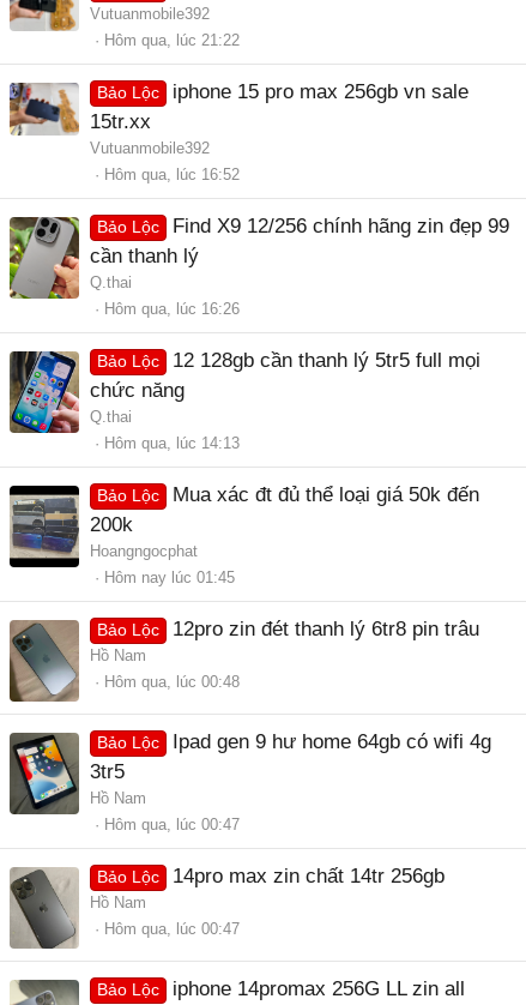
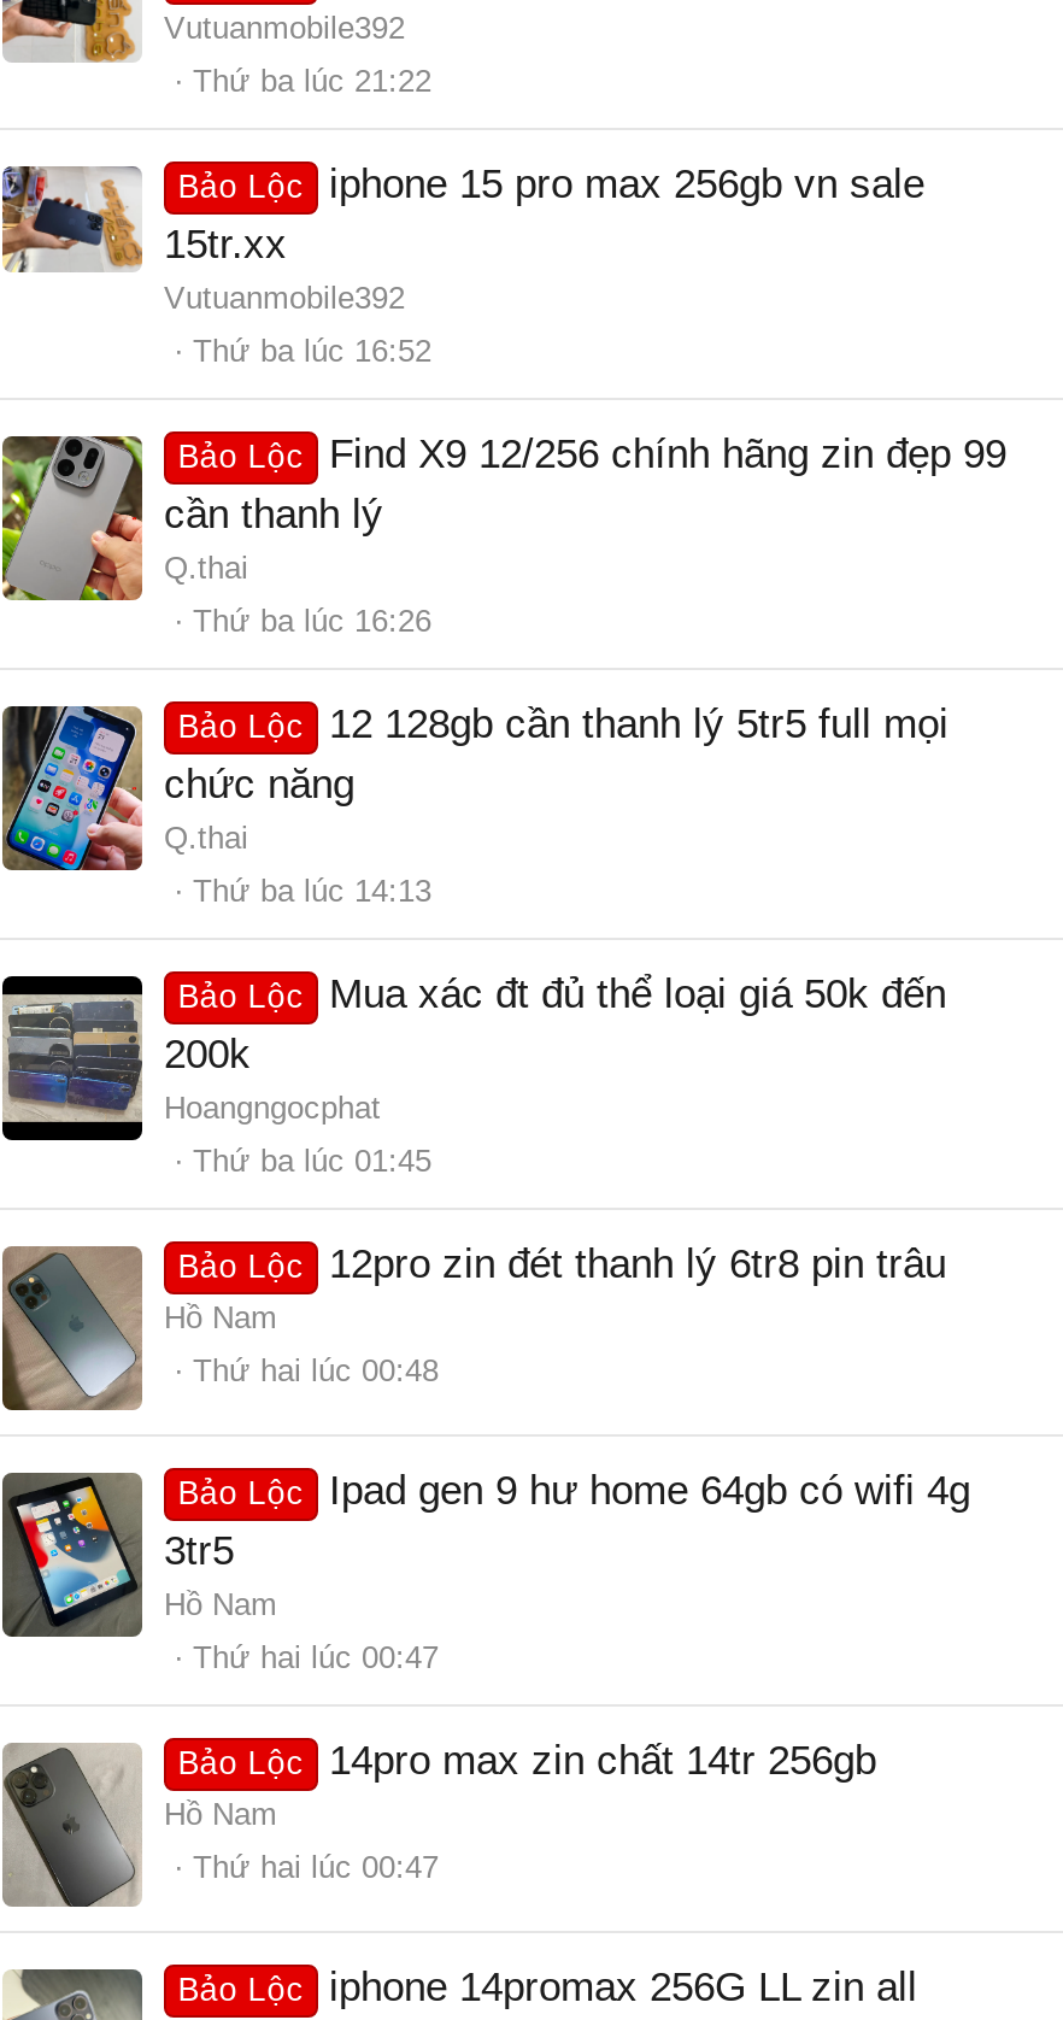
- Hôm qua, lúc 21:22
+ Thứ ba lúc 21:22

- Hôm qua, lúc 16:52
+ Thứ ba lúc 16:52

- Hôm qua, lúc 16:26
+ Thứ ba lúc 16:26

- Hôm qua, lúc 14:13
+ Thứ ba lúc 14:13

- Hôm nay lúc 01:45
+ Thứ ba lúc 01:45

- Hôm qua, lúc 00:48
+ Thứ hai lúc 00:48

- Hôm qua, lúc 00:47
+ Thứ hai lúc 00:47

- Hôm qua, lúc 00:47
+ Thứ hai lúc 00:47
